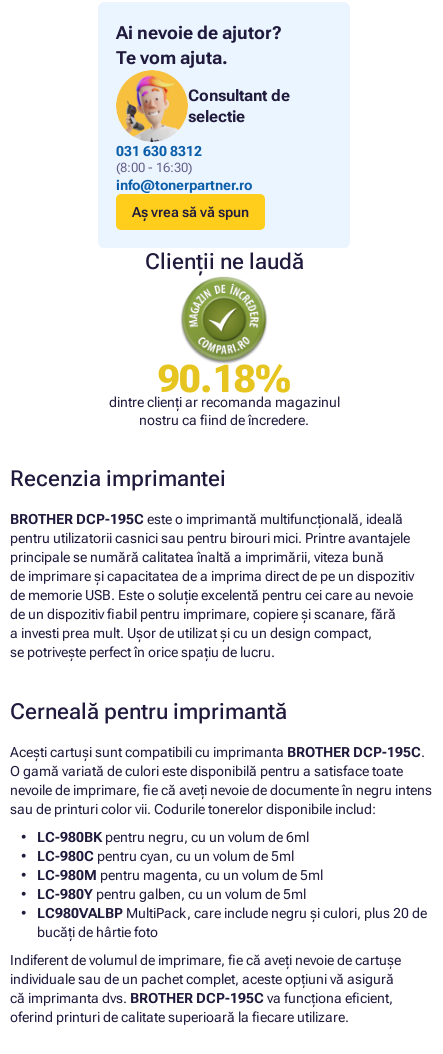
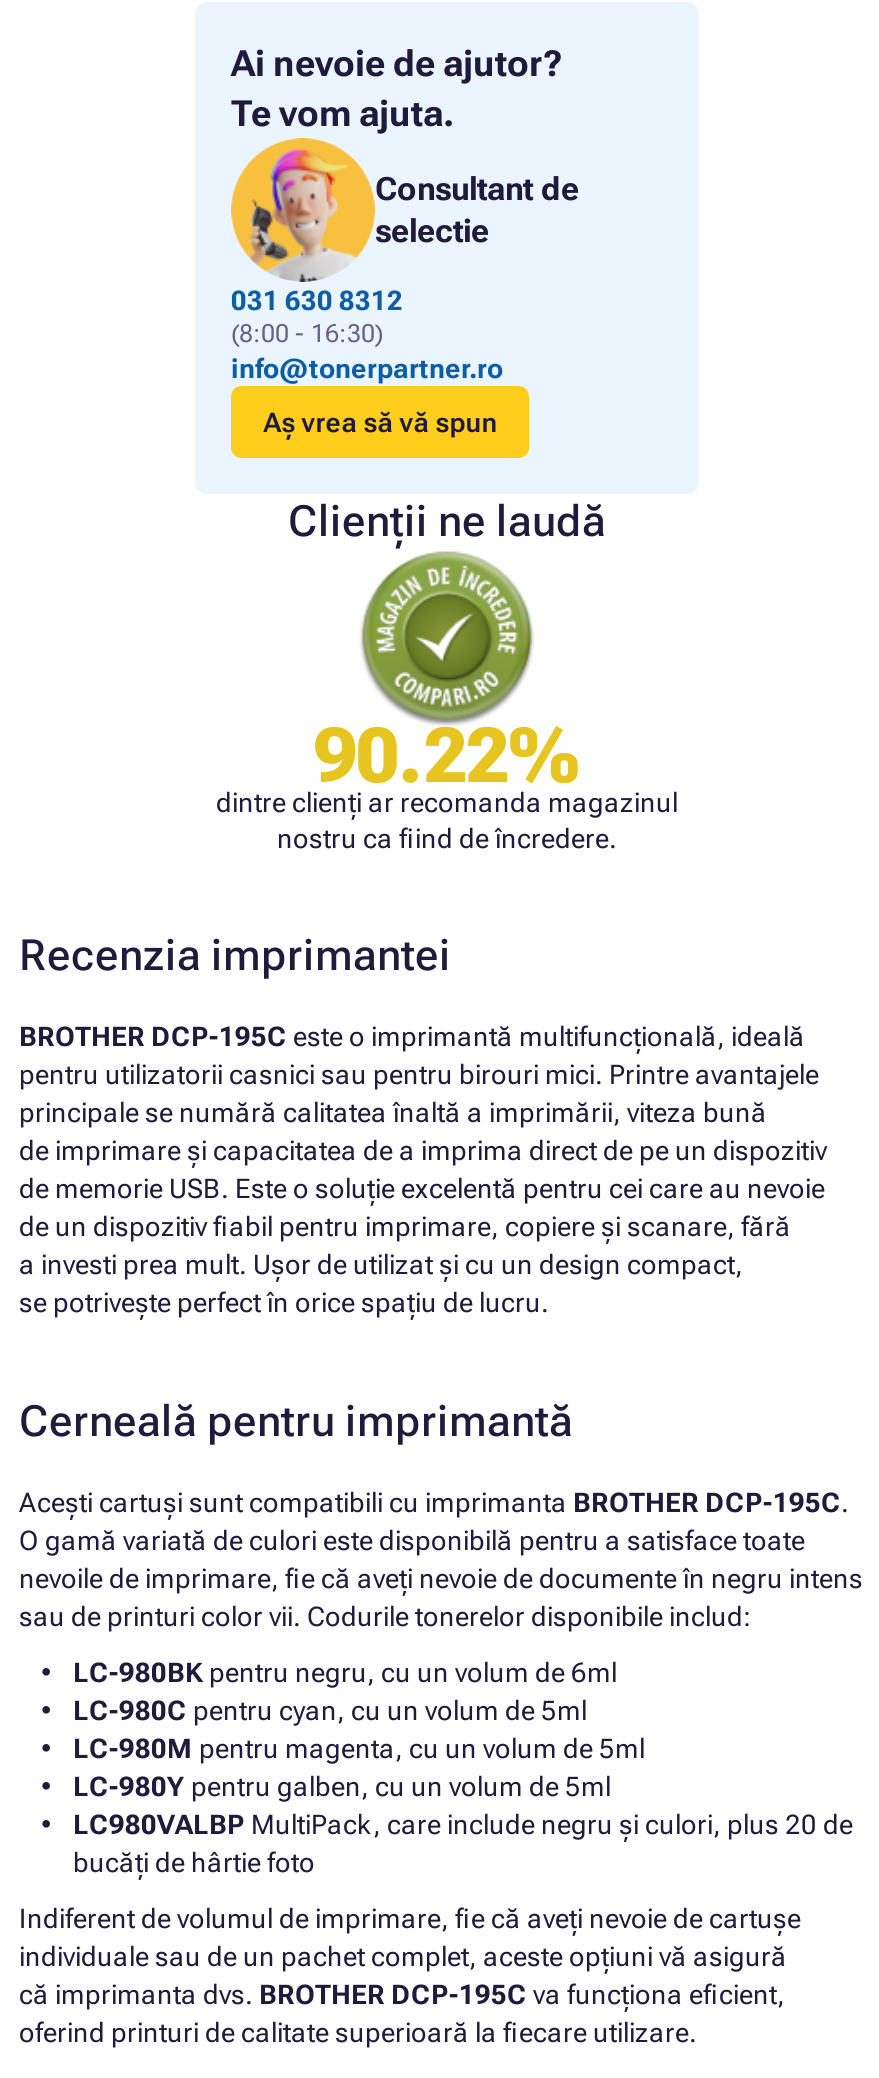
- 90.18%
+ 90.22%
